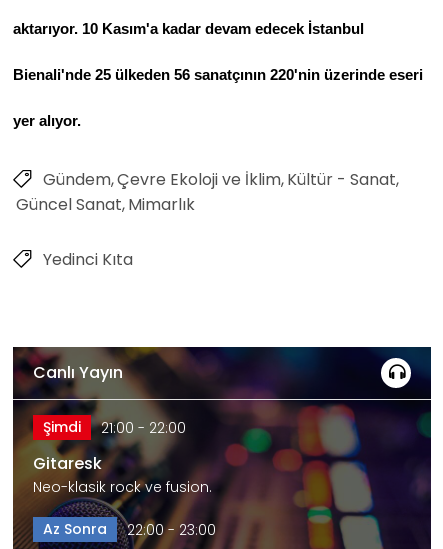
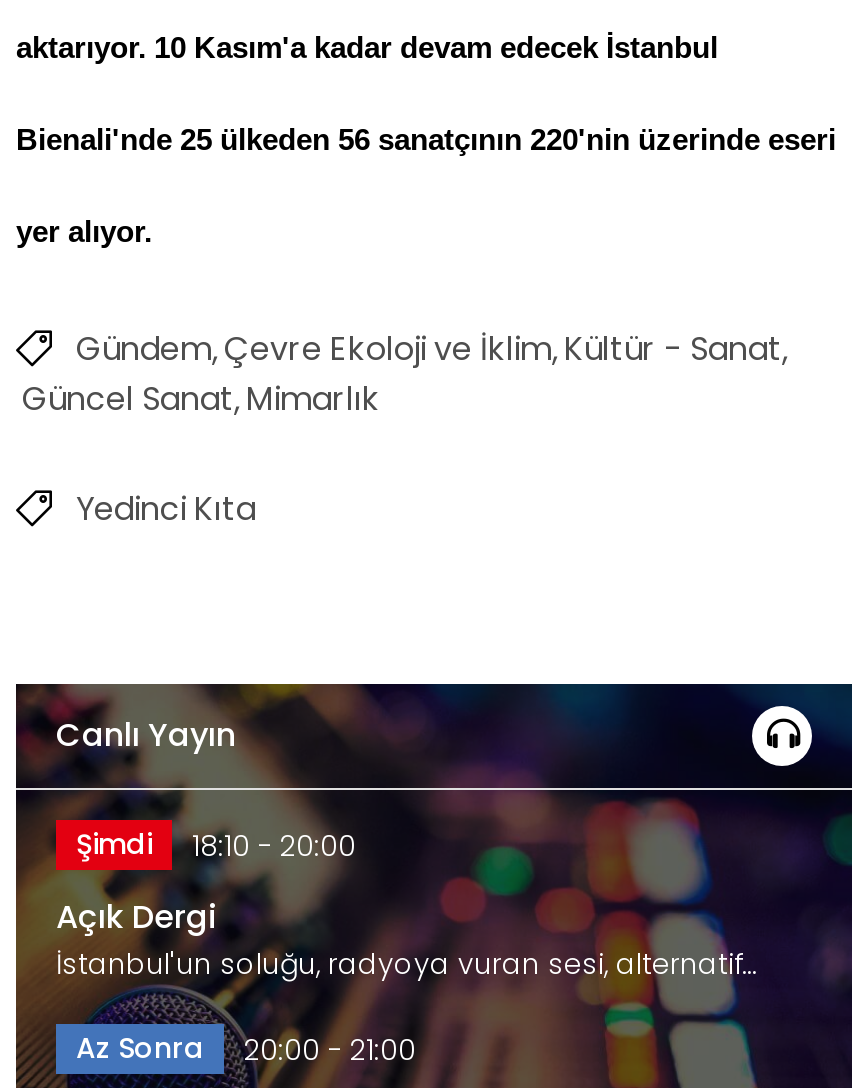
- Şimdi 21:00 - 22:00
+ Şimdi 18:10 - 20:00

- Gitaresk
- Neo-klasik rock ve fusion.
+ Açık Dergi
+ İstanbul'un soluğu, radyoya vuran sesi, alternatif…

- Az Sonra 22:00 - 23:00
+ Az Sonra 20:00 - 21:00
